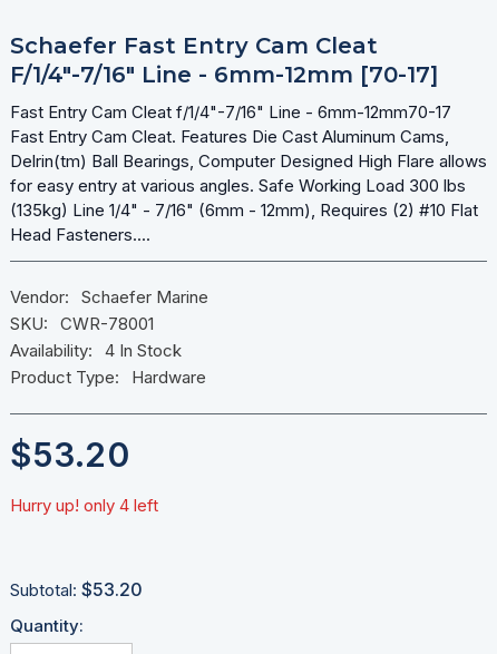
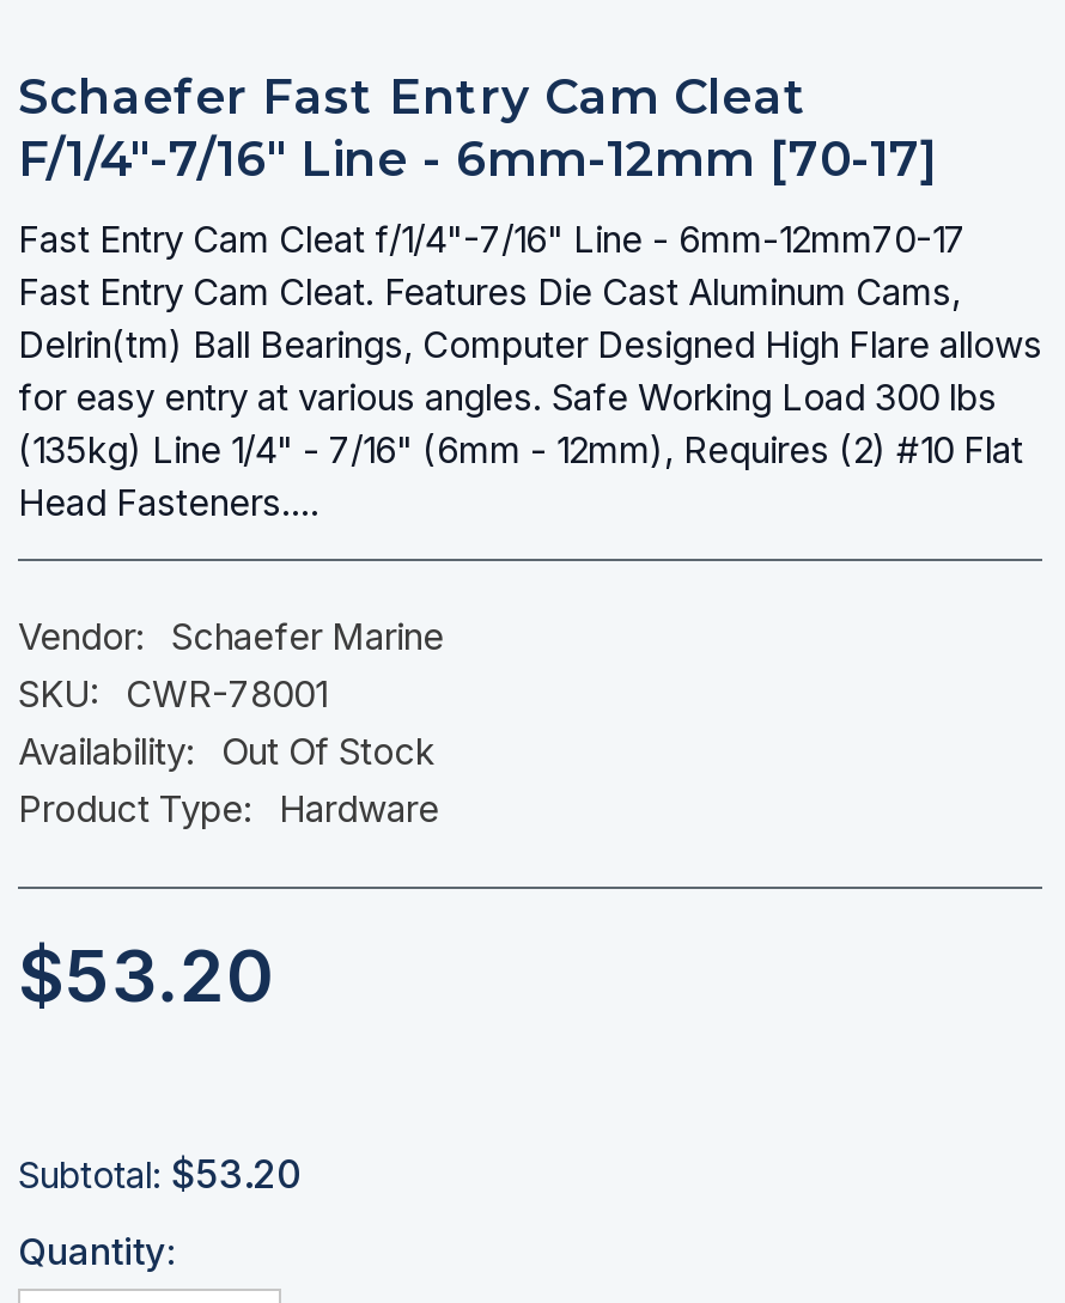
- Availability: 4 In Stock
+ Availability: Out Of Stock

- Hurry up! only 4 left
